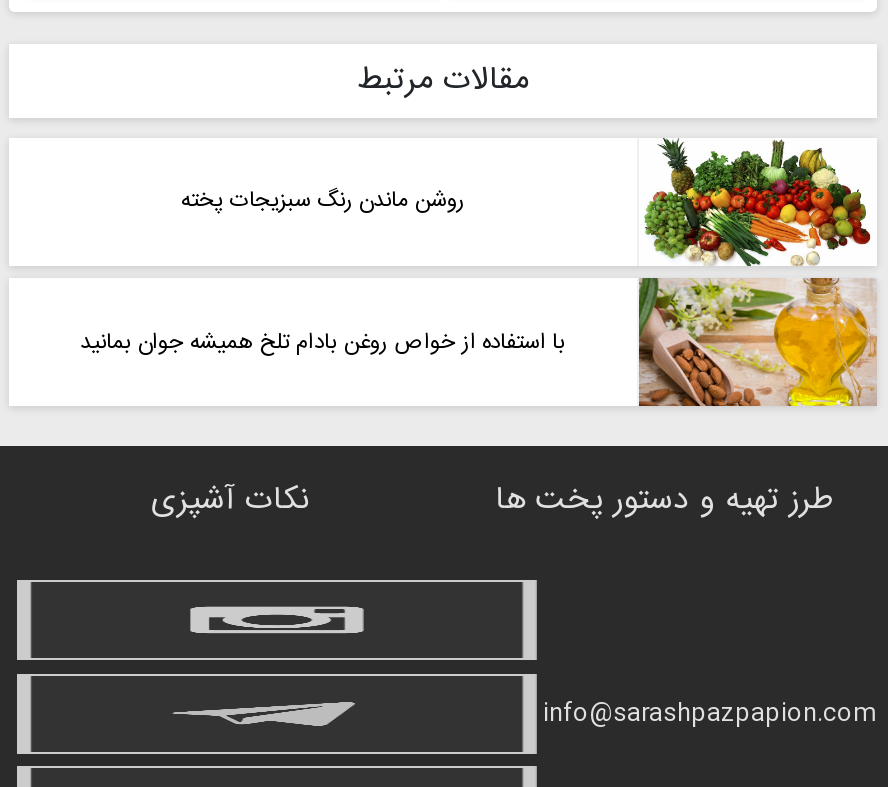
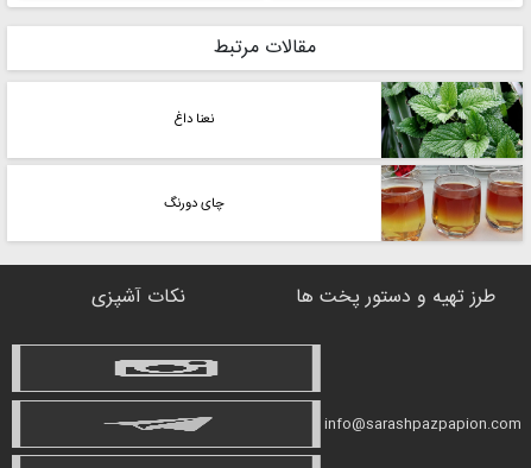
- [image]
+ [image]

- روشن ماندن رنگ سبزیجات پخته
+ نعنا داغ

- با استفاده از خواص روغن بادام تلخ همیشه جوان بمانید
+ چای دورنگ
